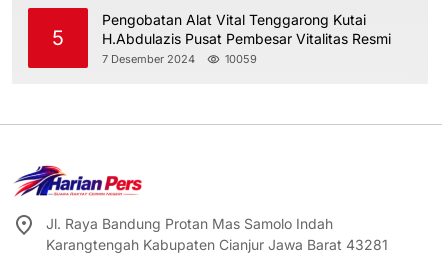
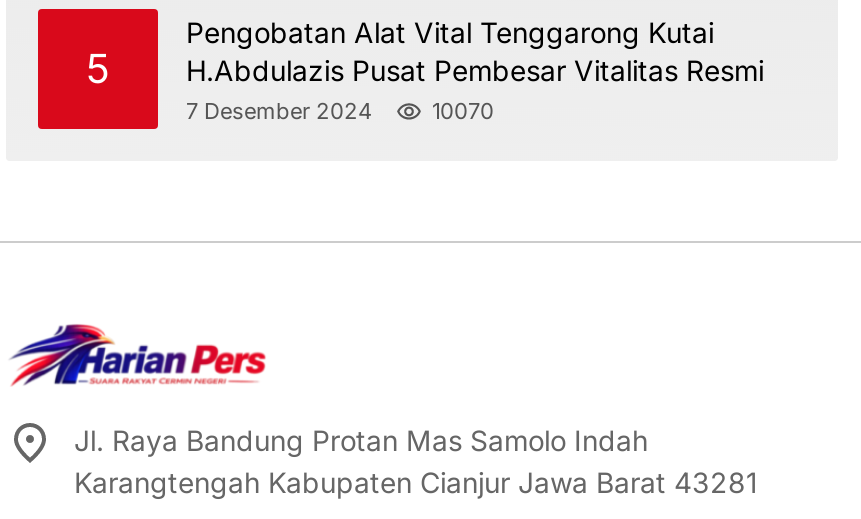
- 10059
+ 10070
